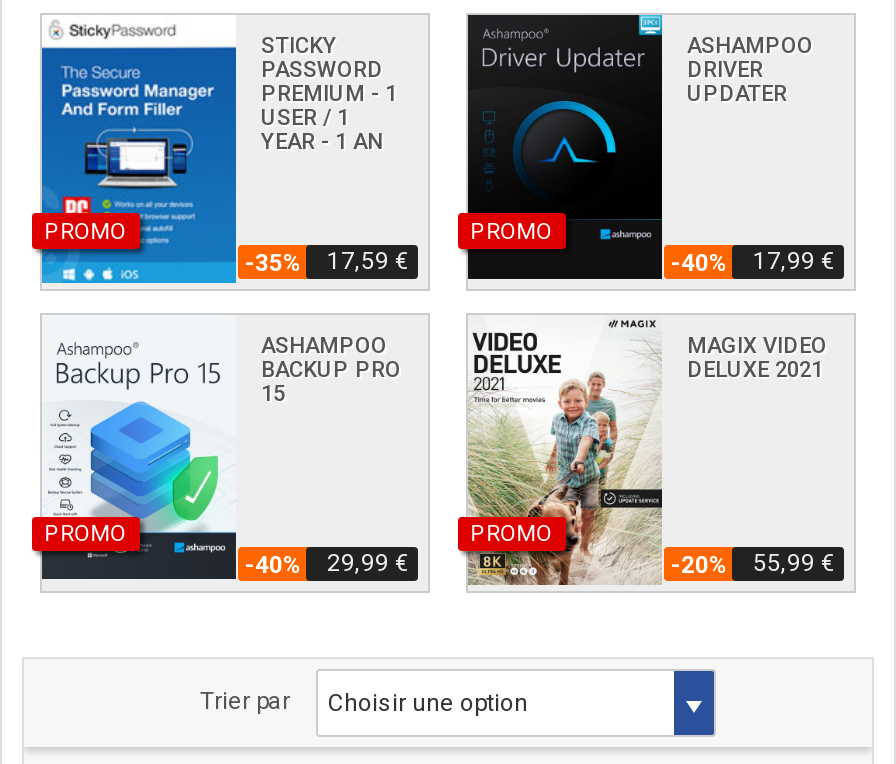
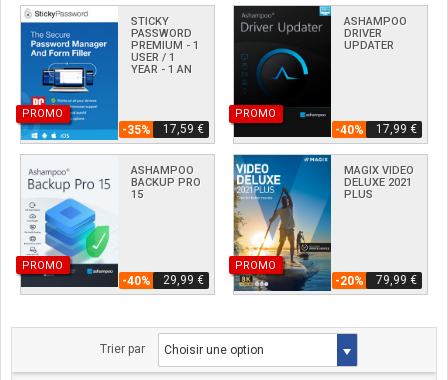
- [image]
- -20% 55,99 €
+ [image]
+ -20% 79,99 €

+ PLUS
